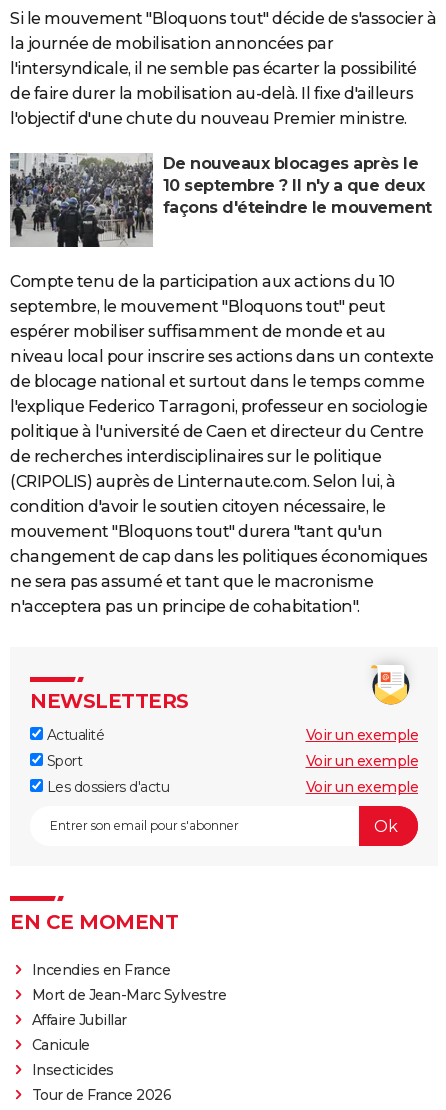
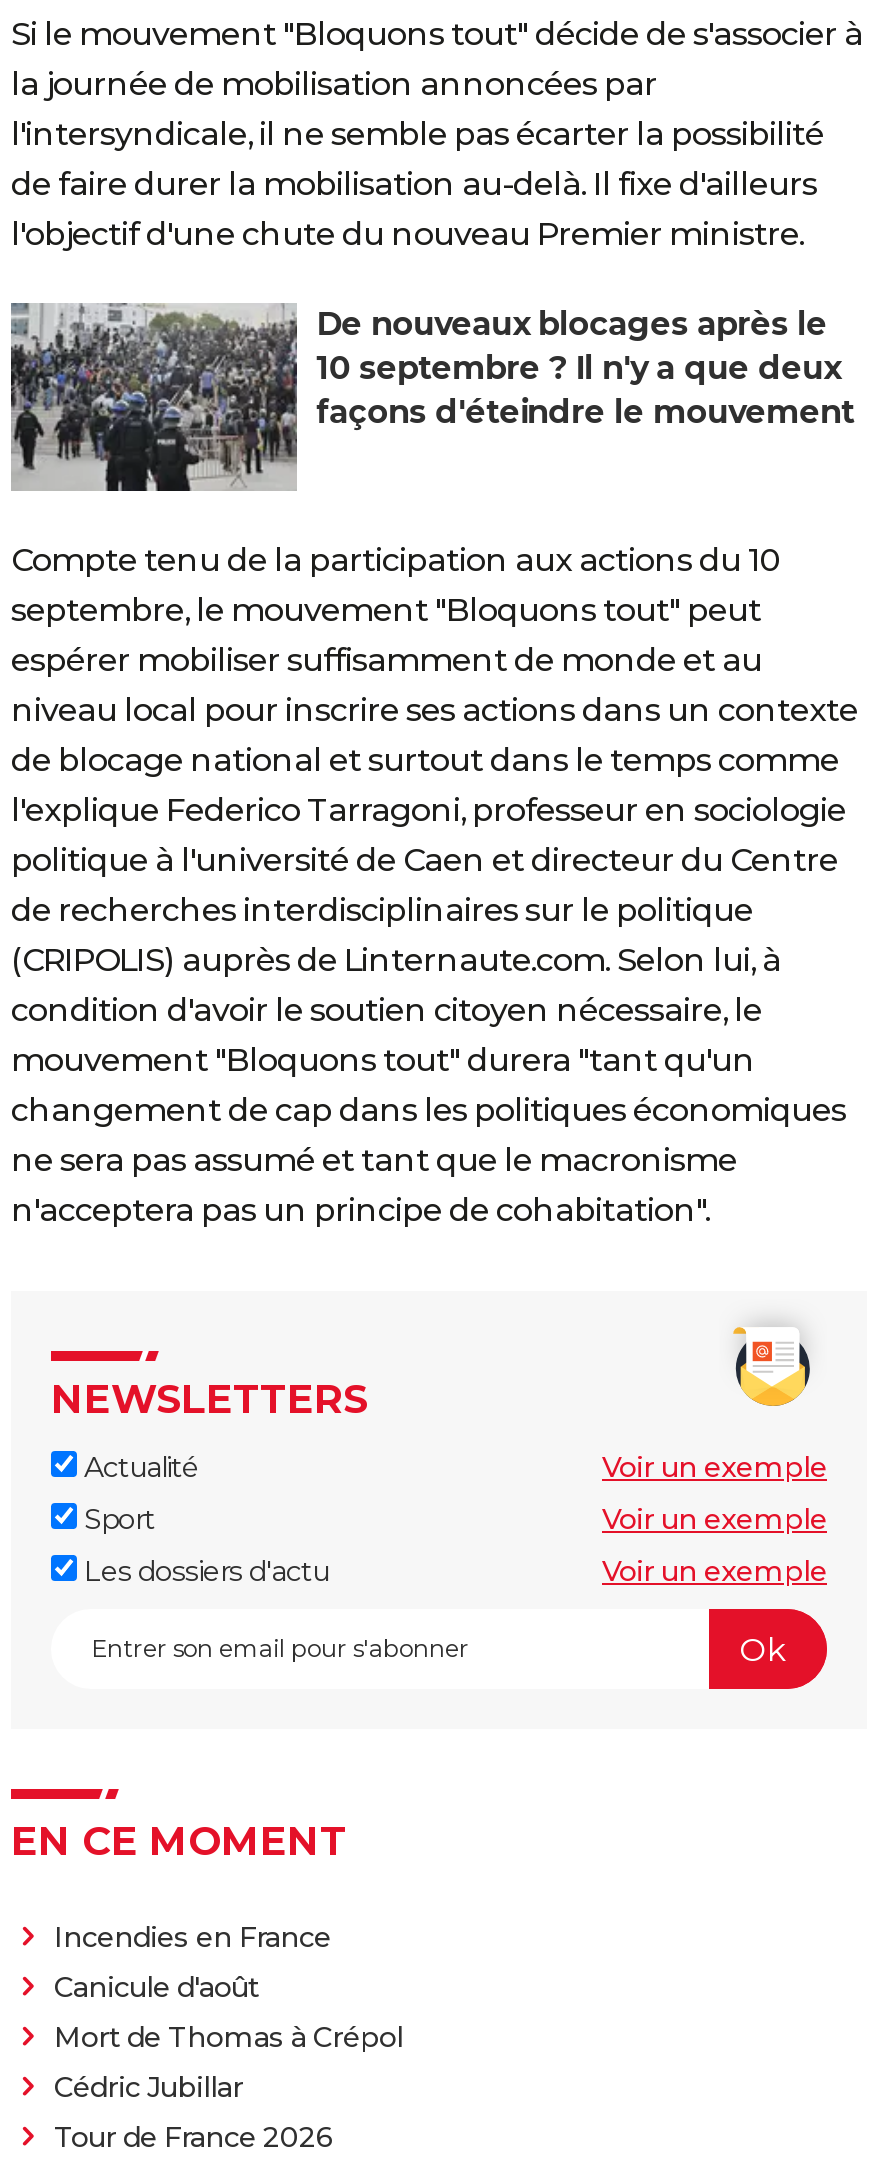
- Mort de Jean-Marc Sylvestre
- Affaire Jubillar
- Canicule
- Insecticides
+ Canicule d'août
+ Mort de Thomas à Crépol
+ Cédric Jubillar
